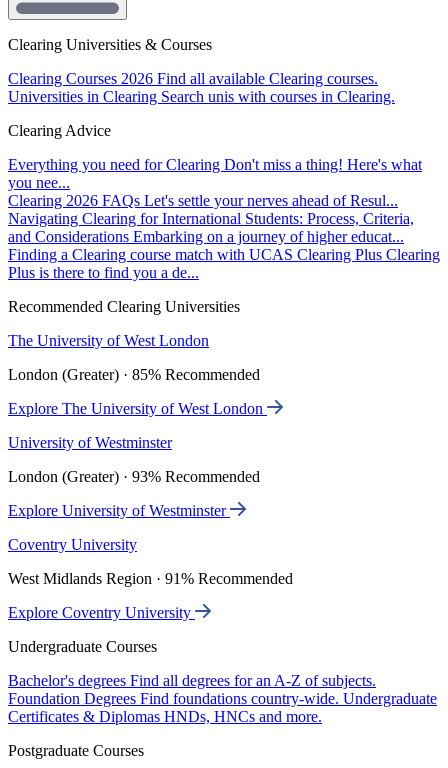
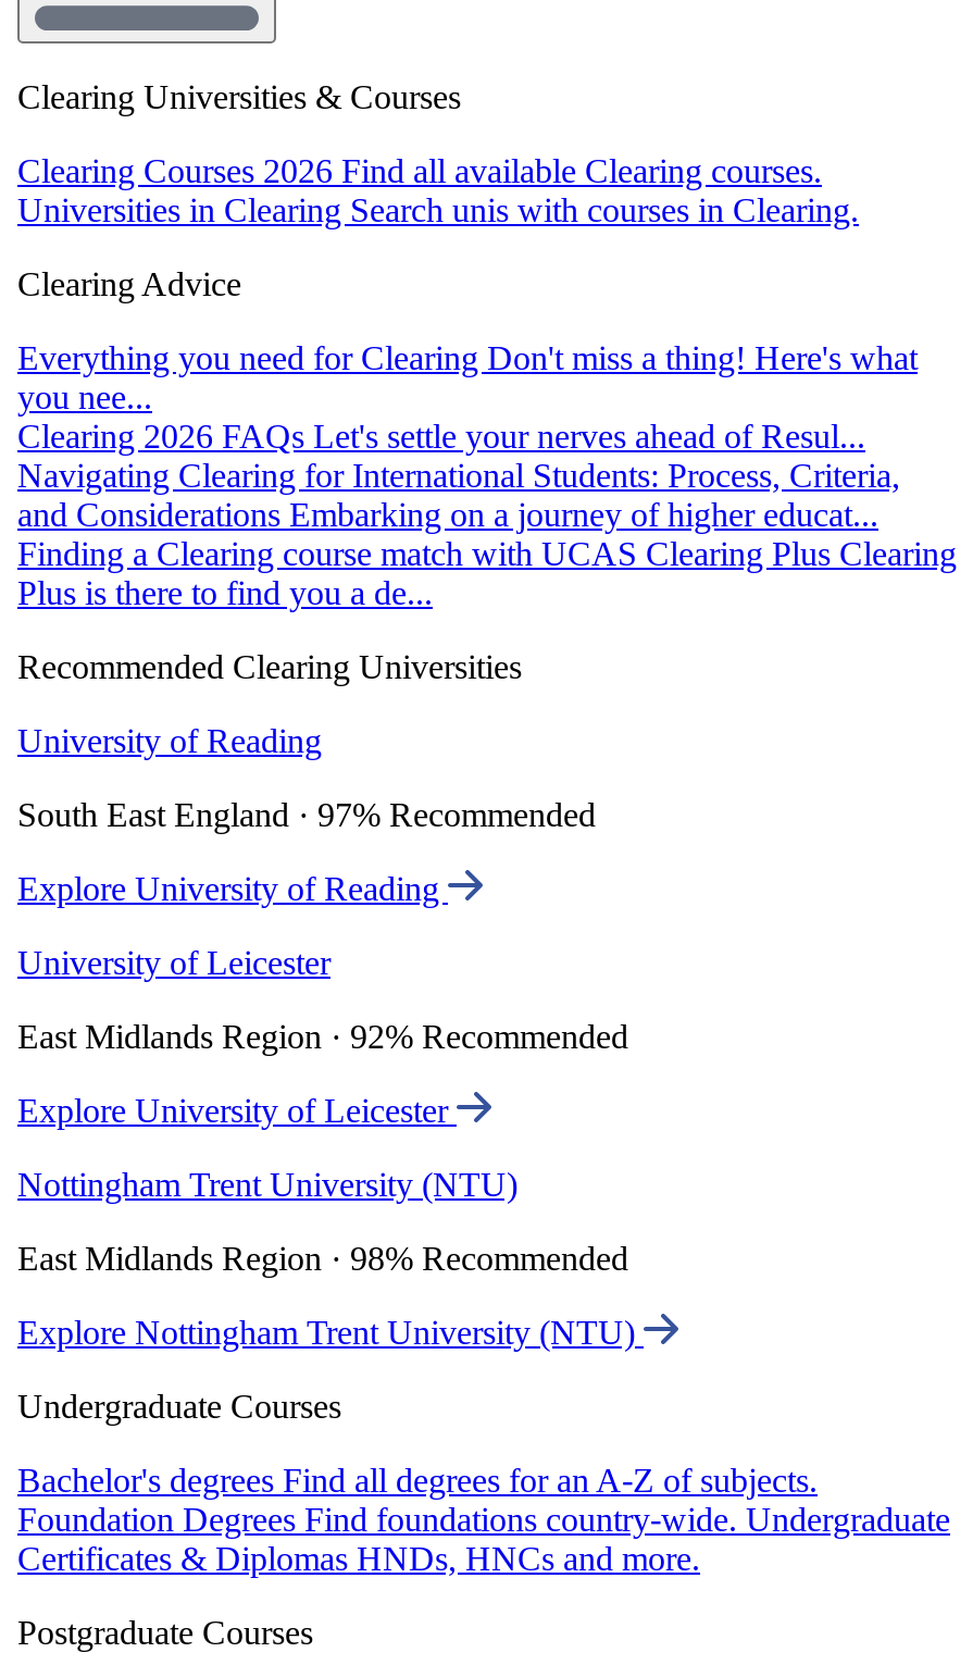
- The University of West London
+ University of Reading

- London (Greater) · 85% Recommended
+ South East England · 97% Recommended

- Explore The University of West London
+ Explore University of Reading

- University of Westminster
+ University of Leicester

- London (Greater) · 93% Recommended
+ East Midlands Region · 92% Recommended

- Explore University of Westminster
+ Explore University of Leicester

- Coventry University
+ Nottingham Trent University (NTU)

- West Midlands Region · 91% Recommended
+ East Midlands Region · 98% Recommended

- Explore Coventry University
+ Explore Nottingham Trent University (NTU)
